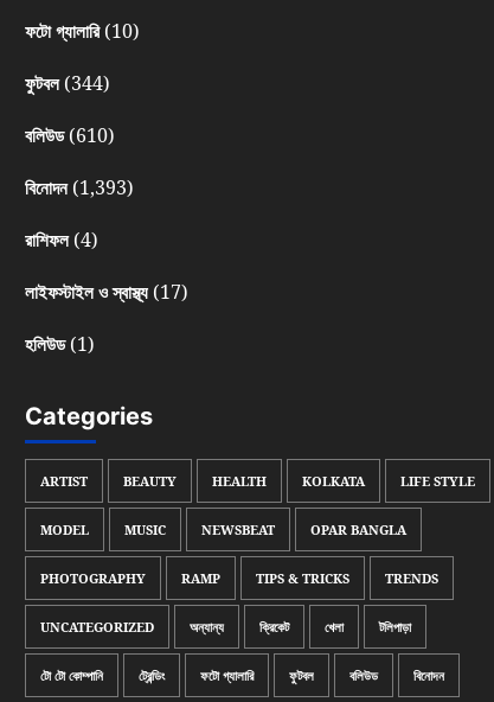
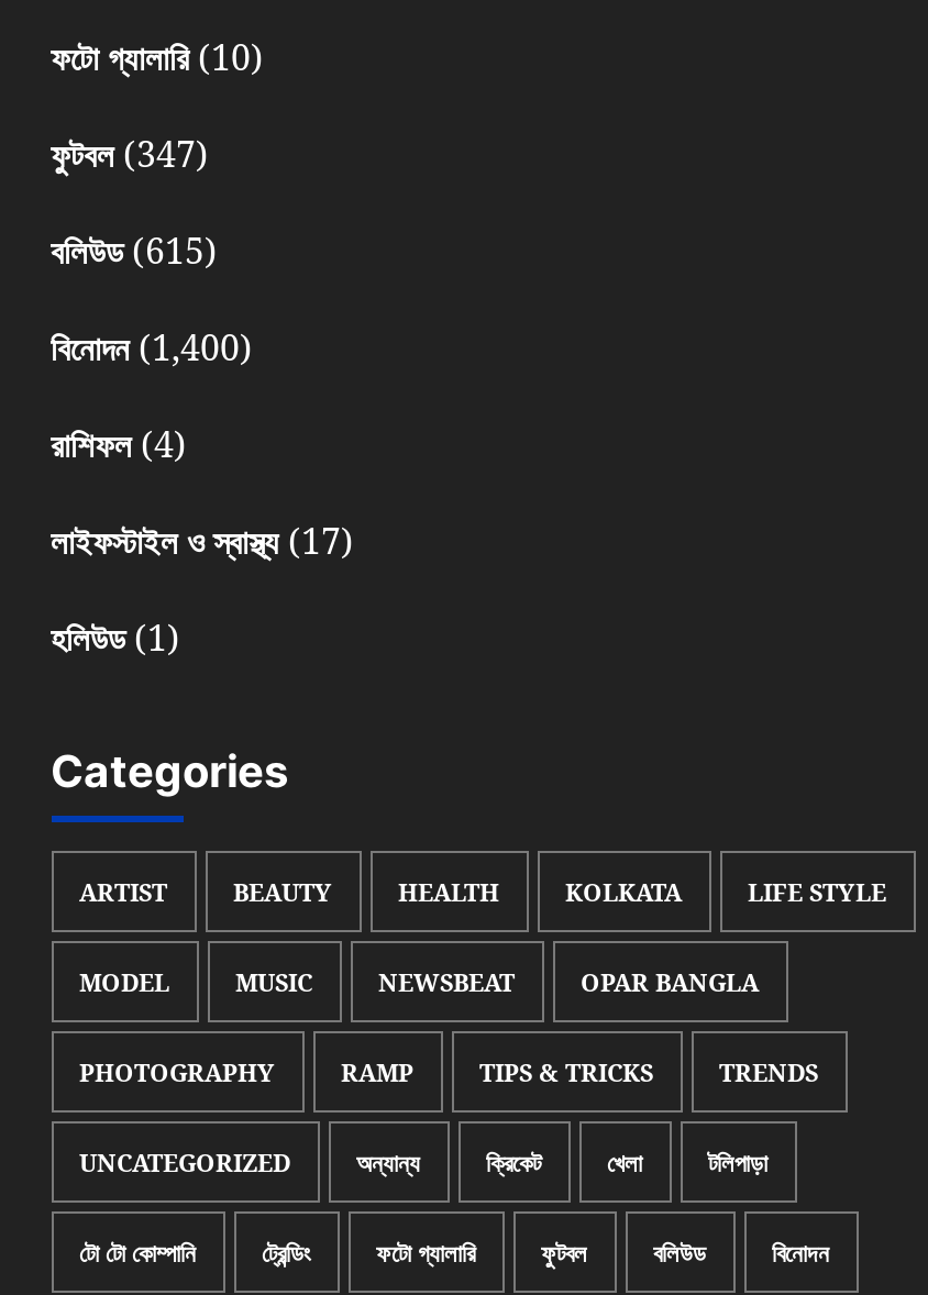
- ফুটবল (344)
+ ফুটবল (347)

- বলিউড (610)
+ বলিউড (615)

- বিনোদন (1,393)
+ বিনোদন (1,400)
